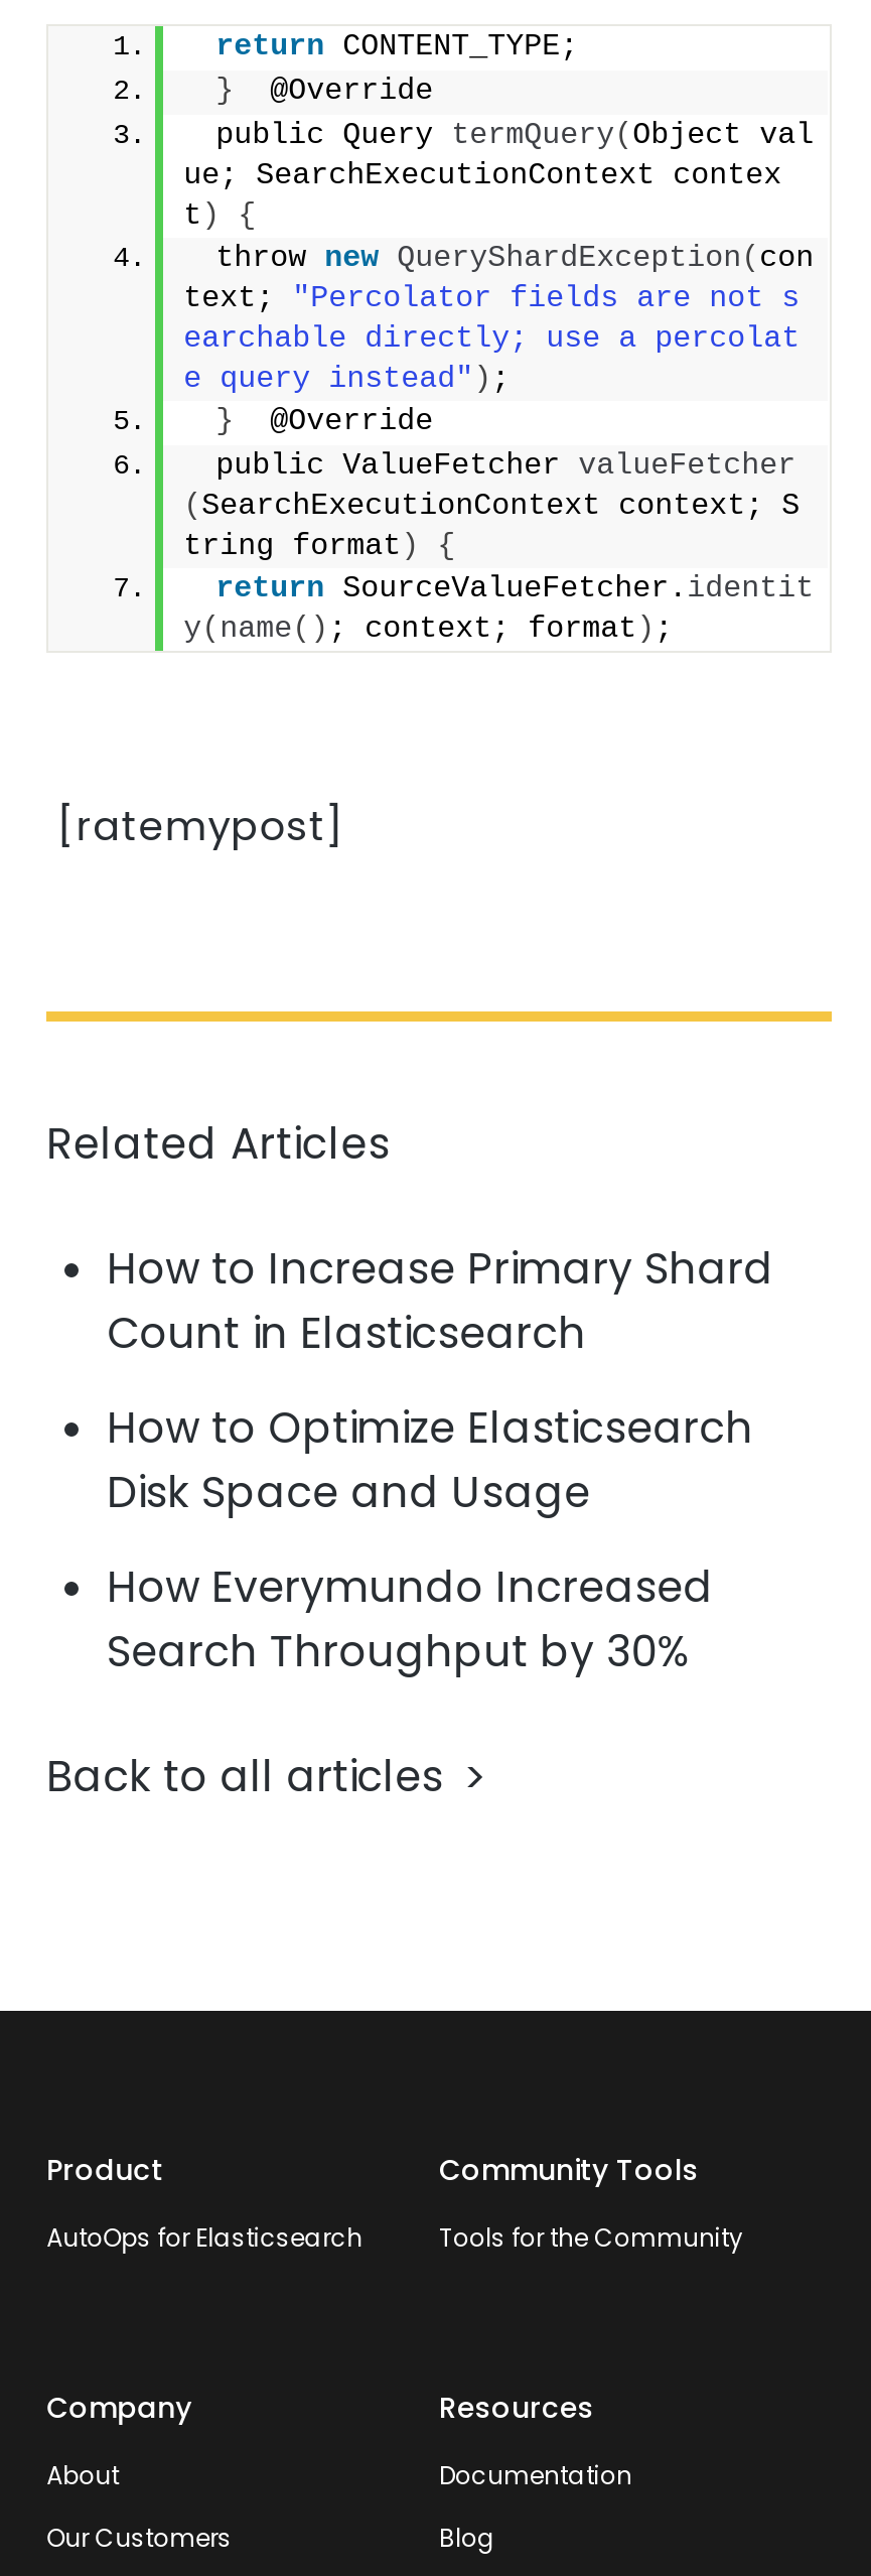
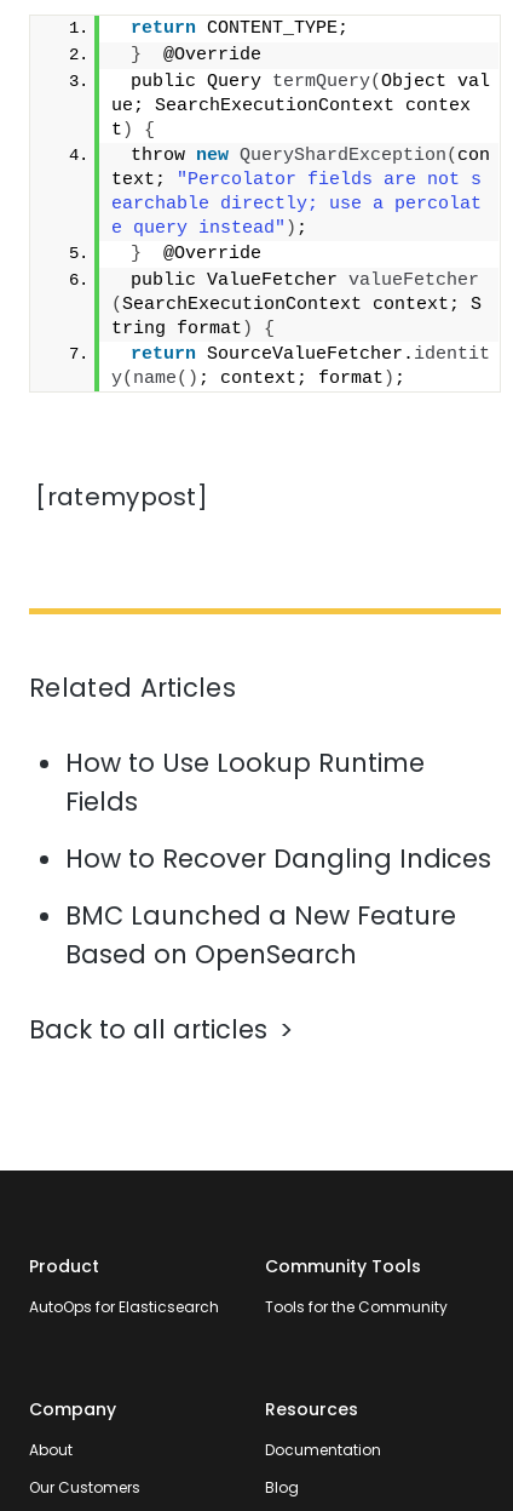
- How to Increase Primary Shard
- Count in Elasticsearch
+ How to Use Lookup Runtime
+ Fields

- How to Optimize Elasticsearch
- Disk Space and Usage
+ How to Recover Dangling Indices

- How Everymundo Increased
- Search Throughput by 30%
+ BMC Launched a New Feature
+ Based on OpenSearch
